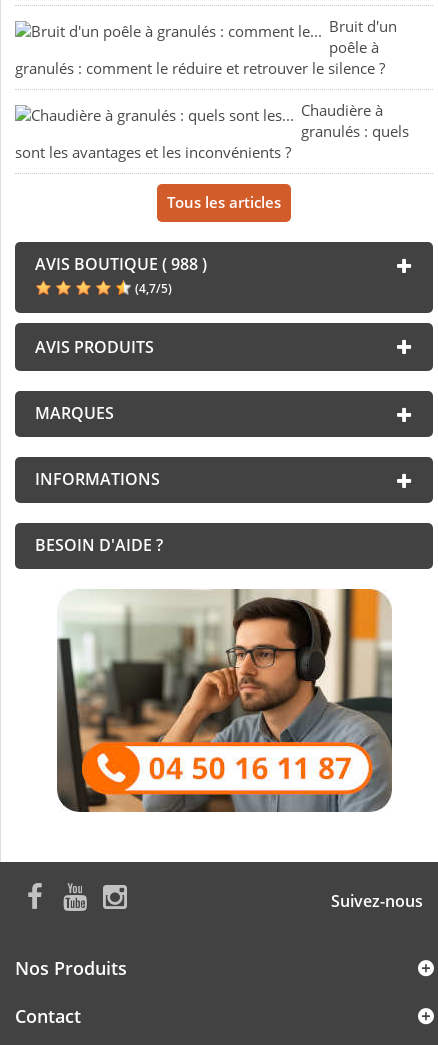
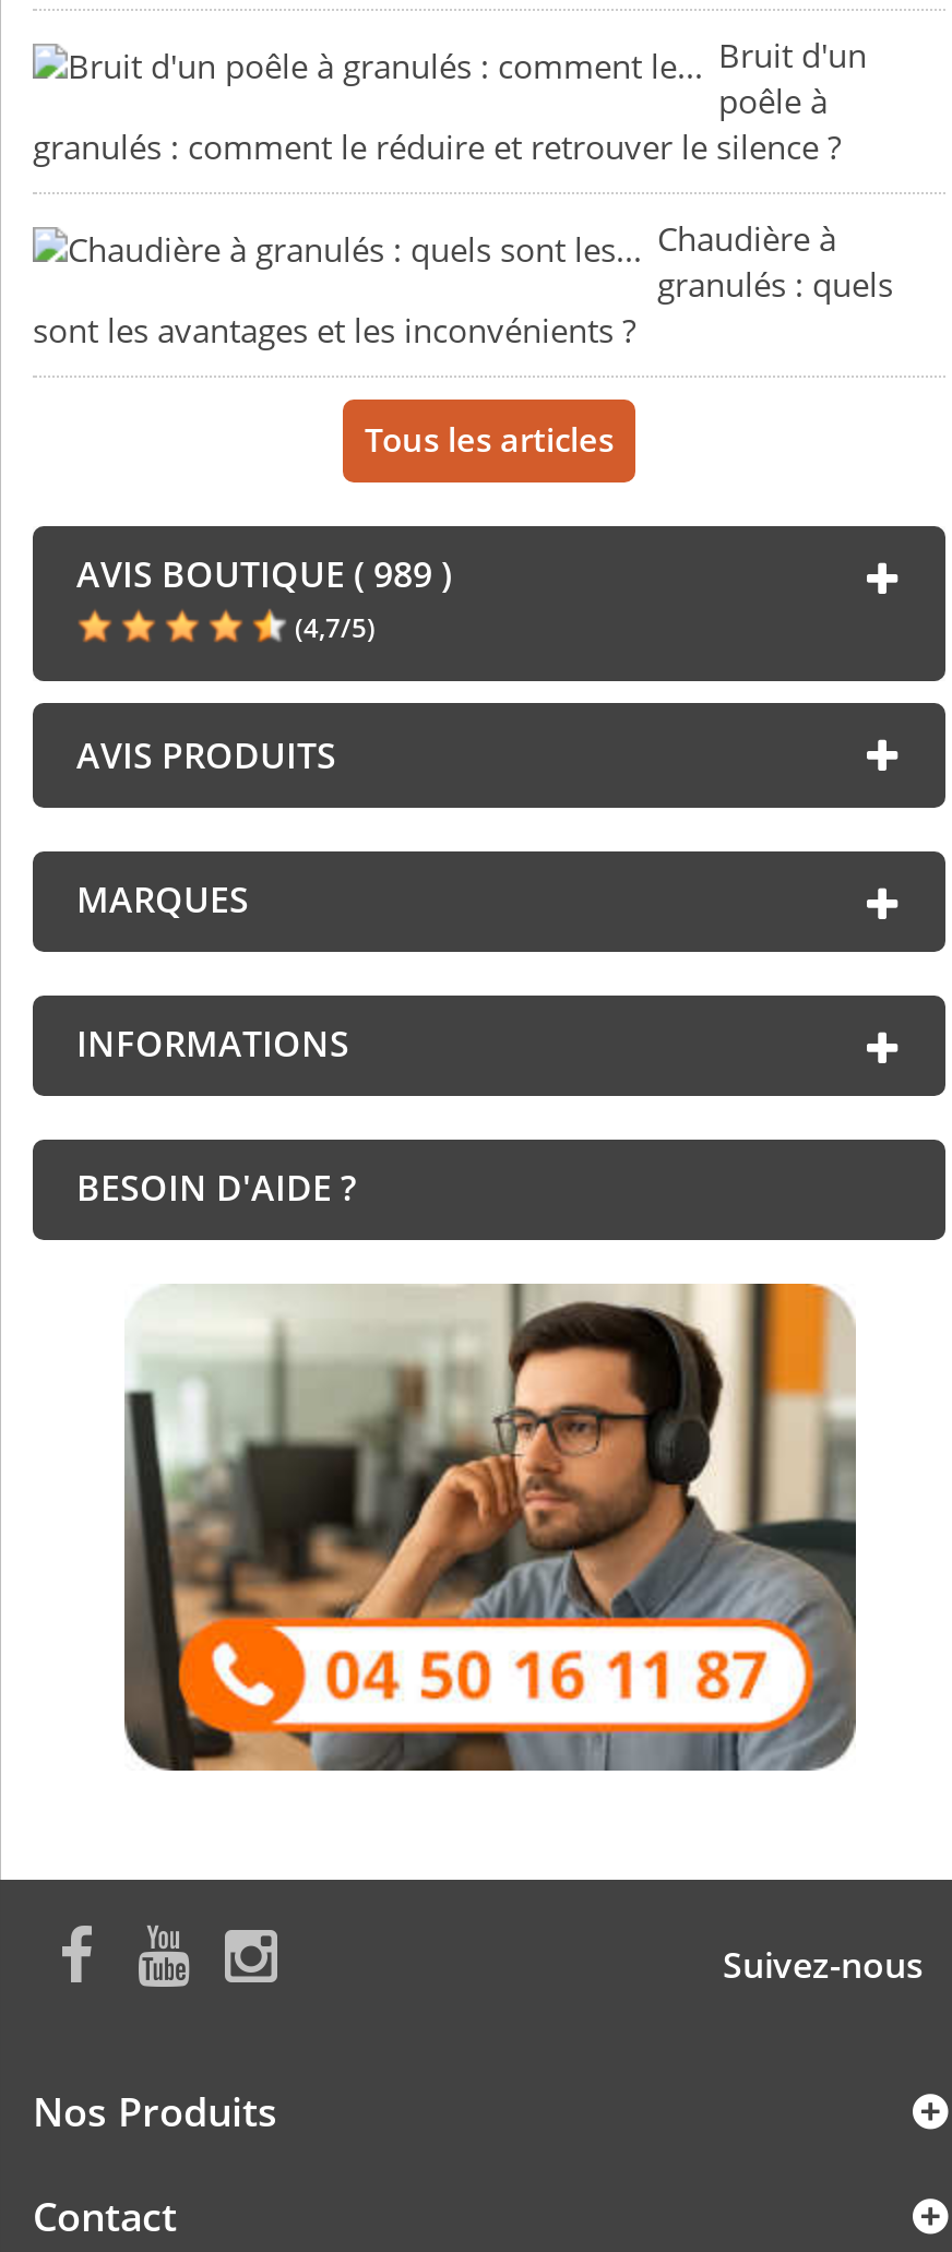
- AVIS BOUTIQUE ( 988 )
+ AVIS BOUTIQUE ( 989 )
